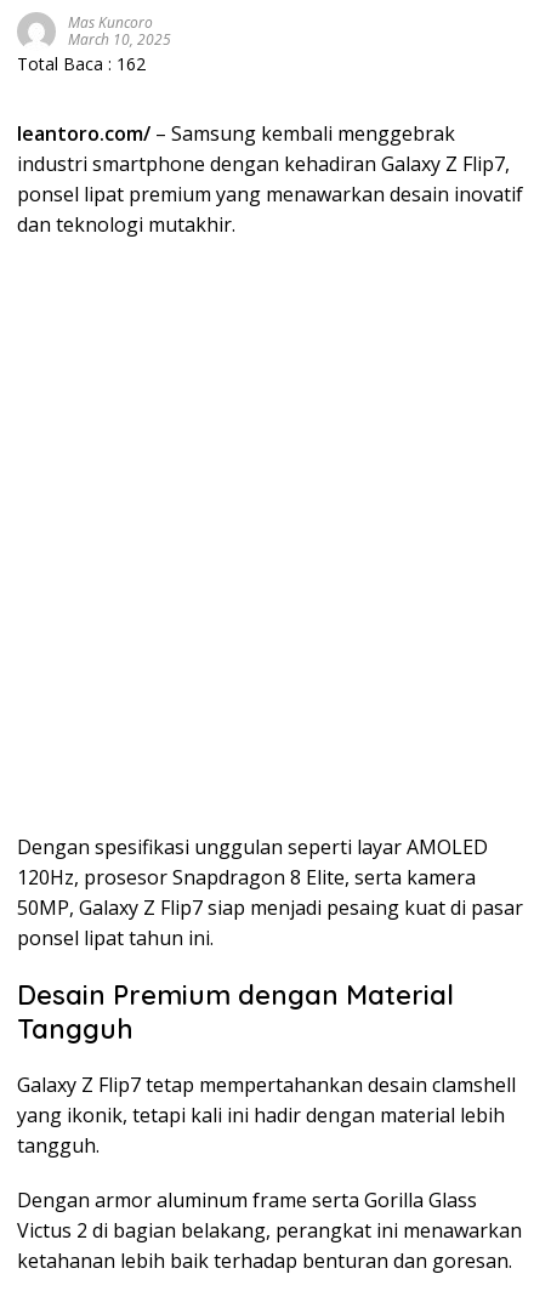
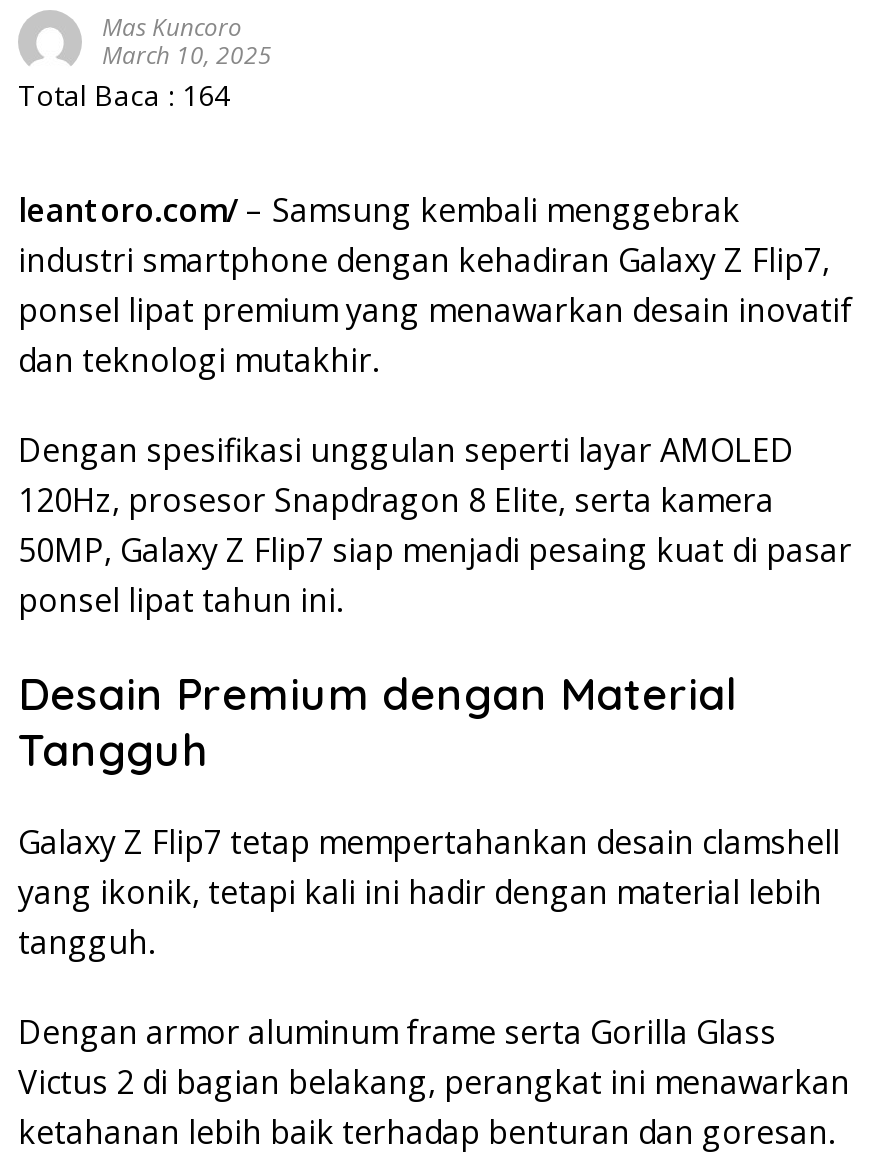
- Total Baca : 162
+ Total Baca : 164
